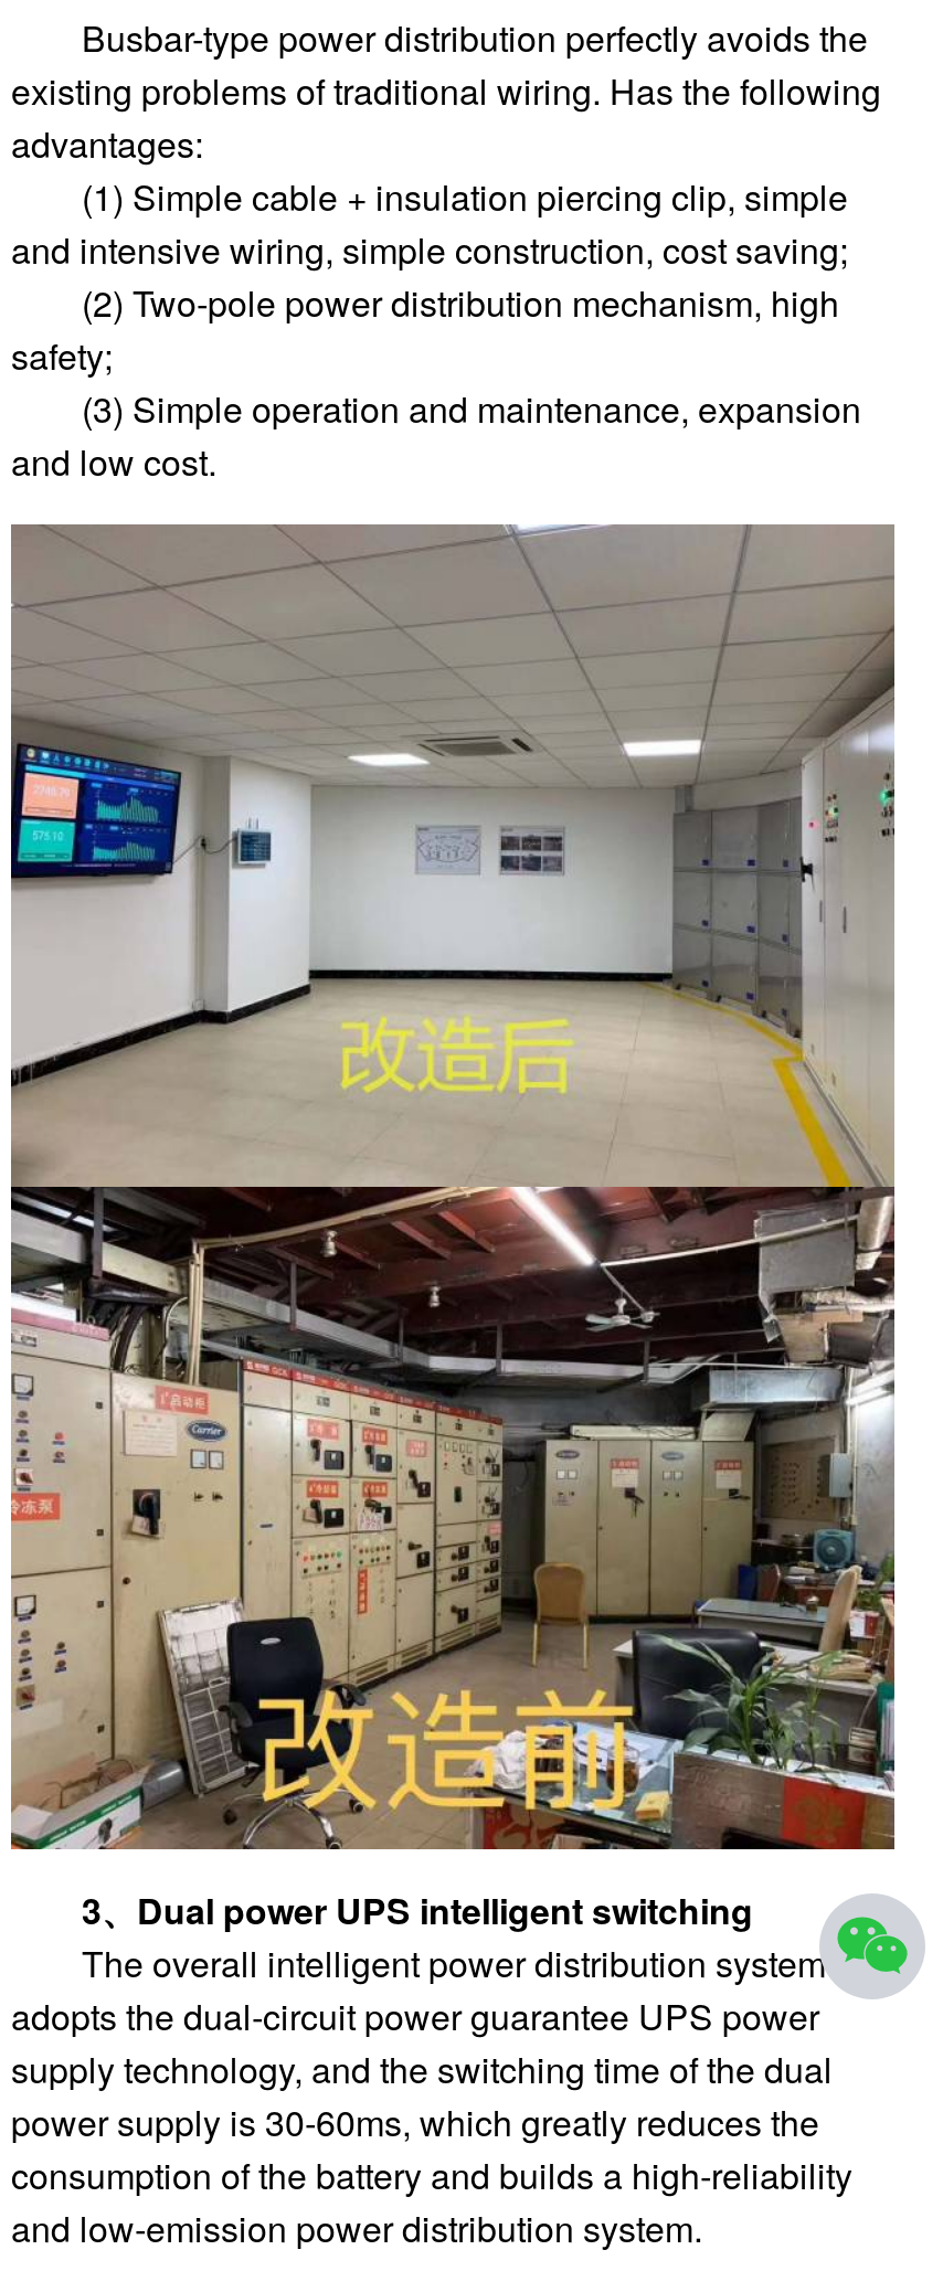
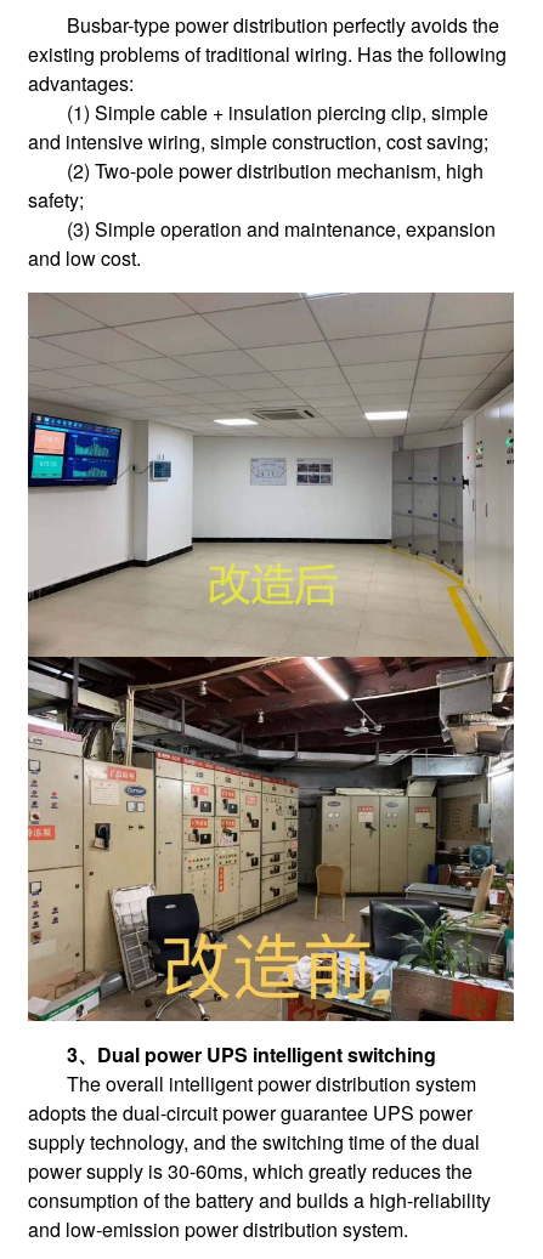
- [image]
